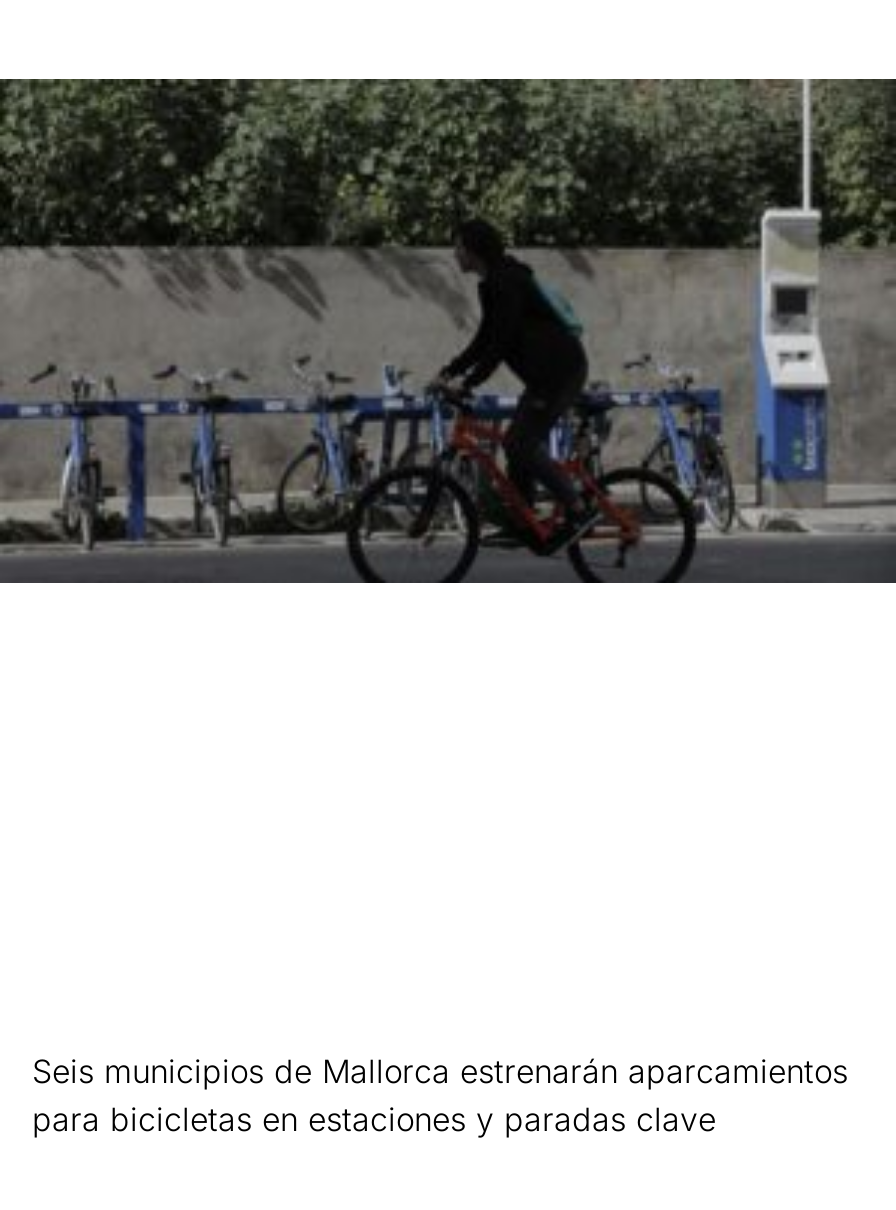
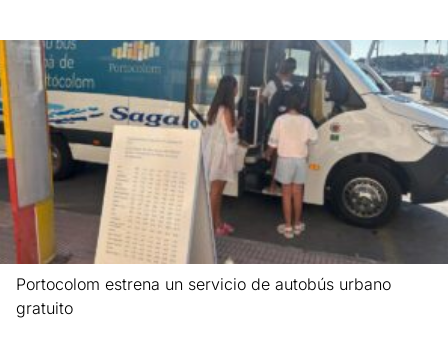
- [image]
+ [image]

- Seis municipios de Mallorca estrenarán aparcamientos
- para bicicletas en estaciones y paradas clave
+ Portocolom estrena un servicio de autobús urbano
+ gratuito
